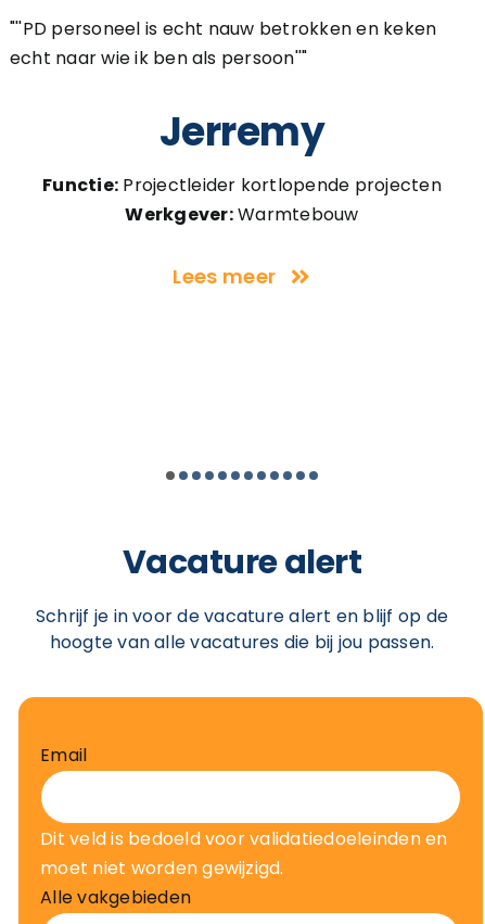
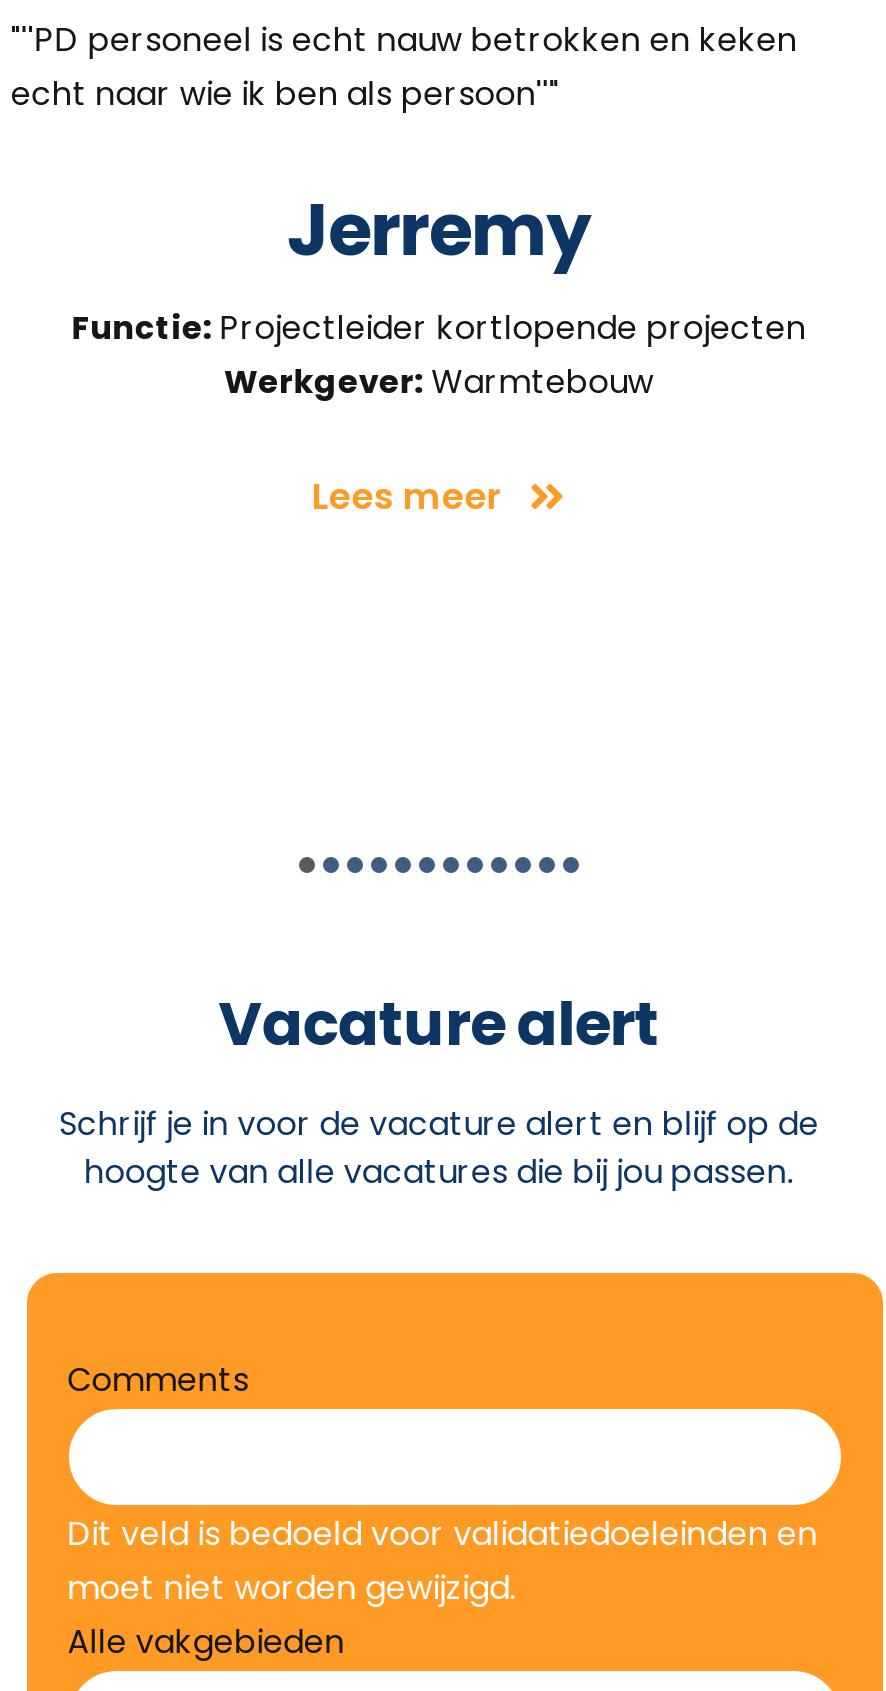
- Email
+ Comments
